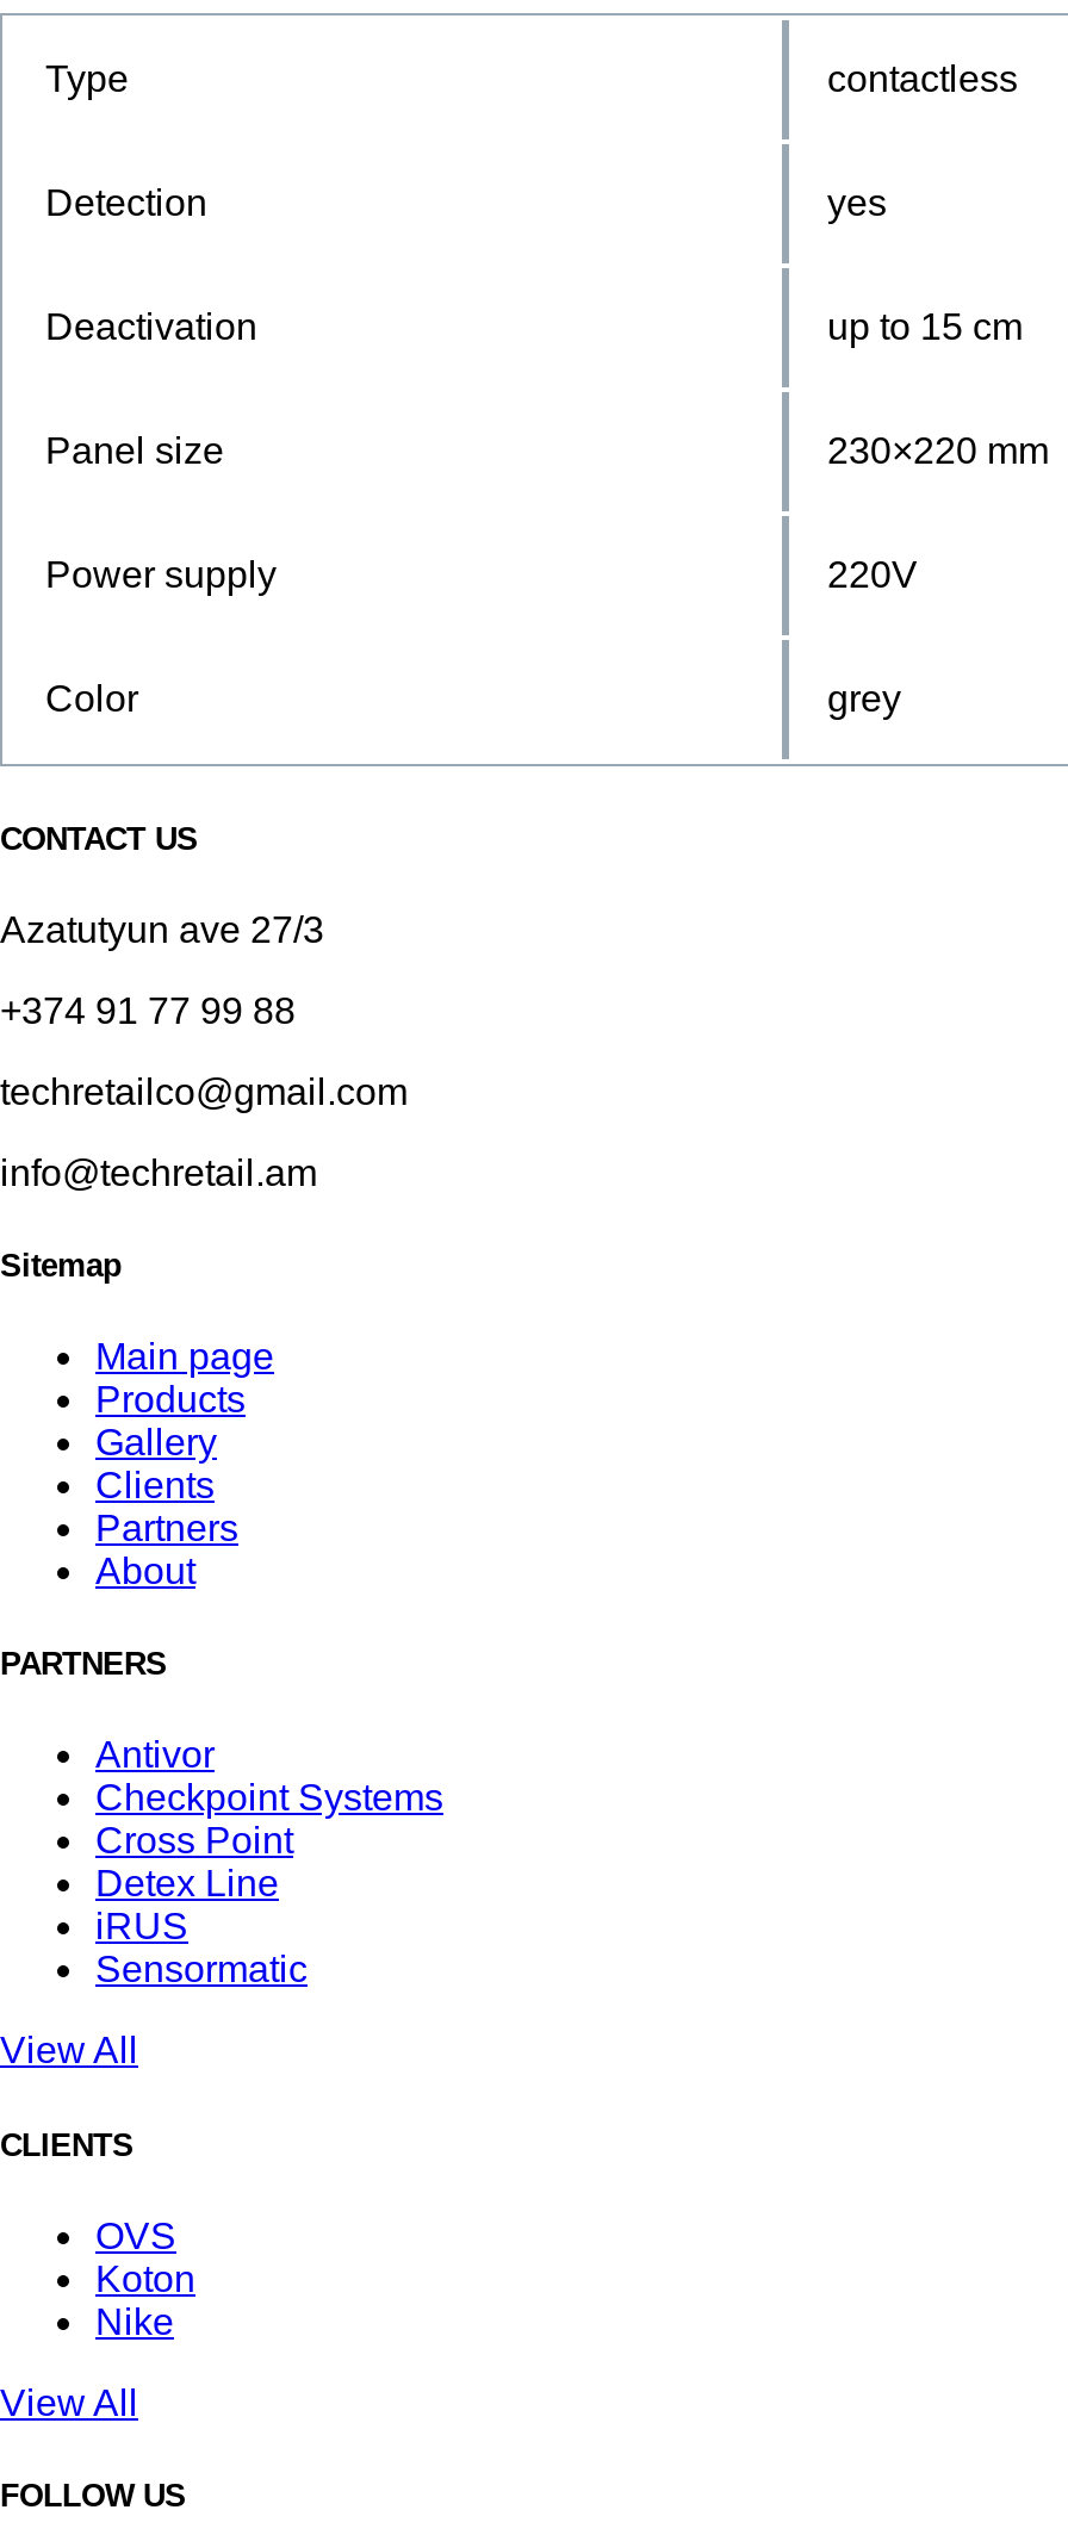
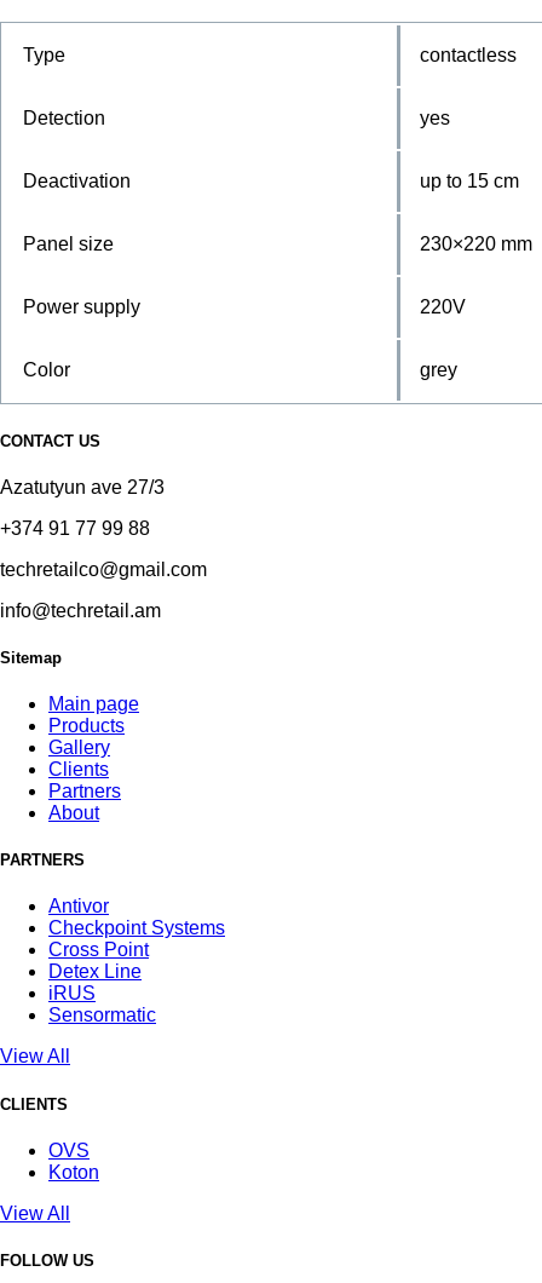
- Nike
